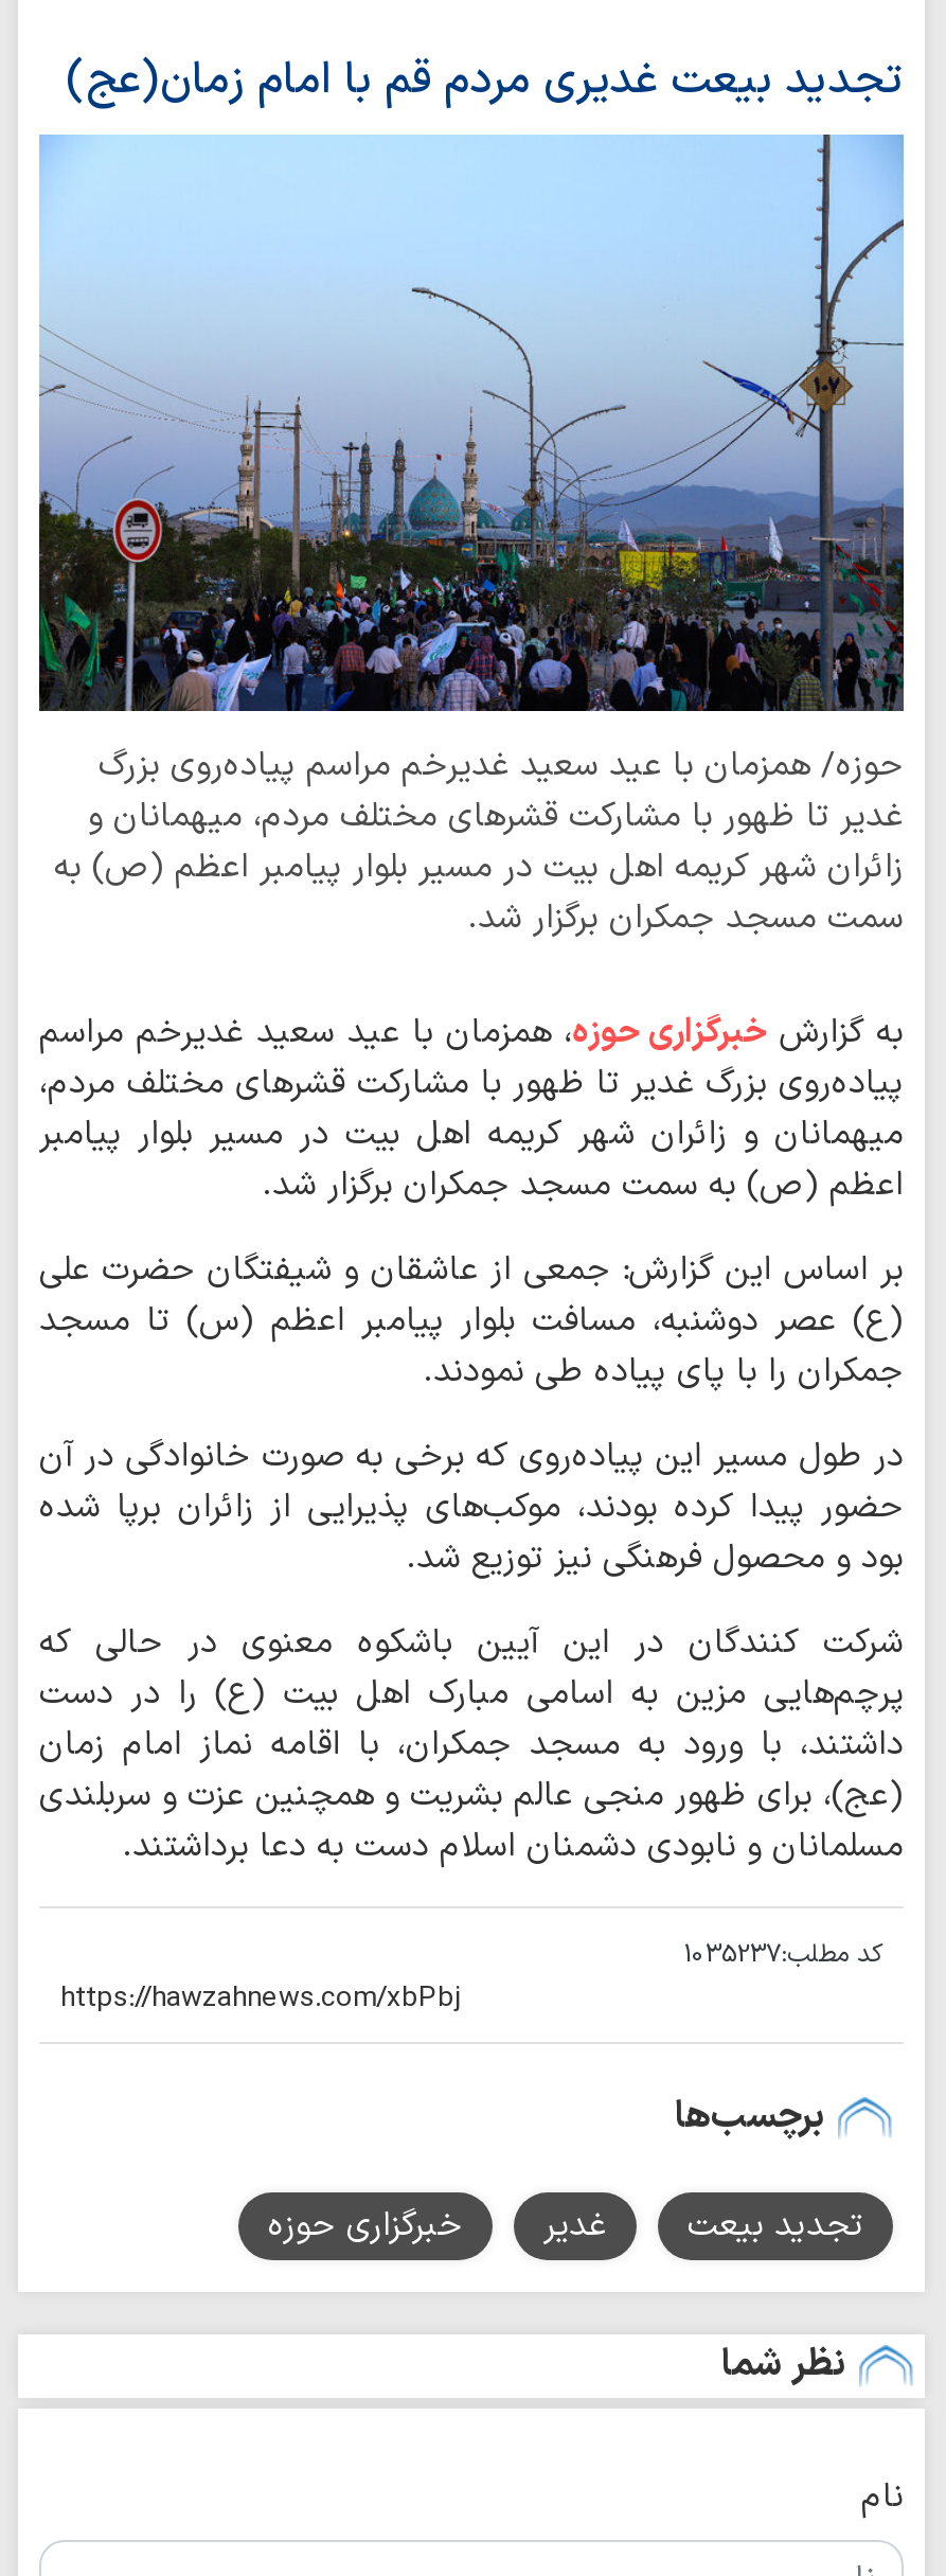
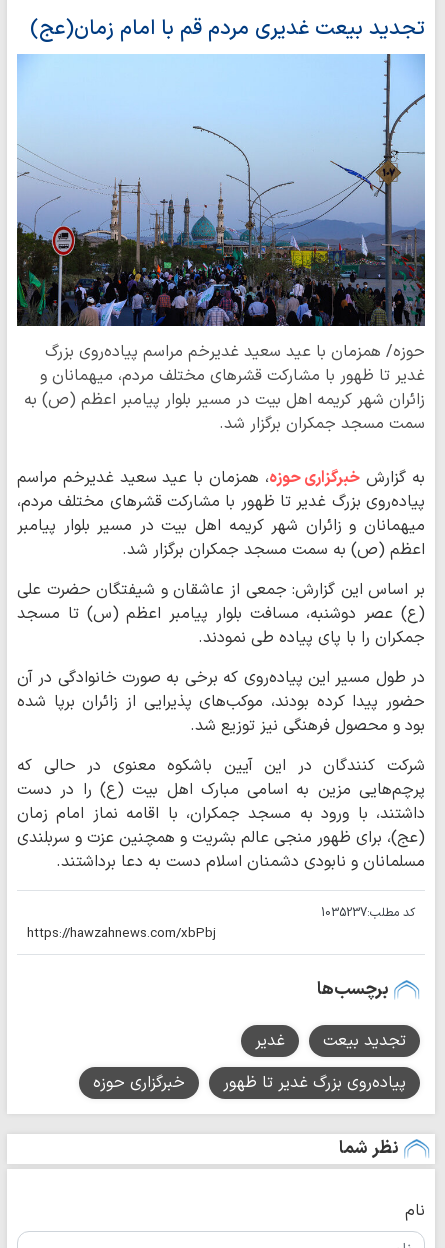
+ پیاده‌روی بزرگ غدیر تا ظهور
